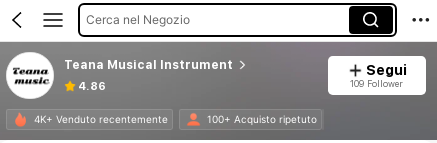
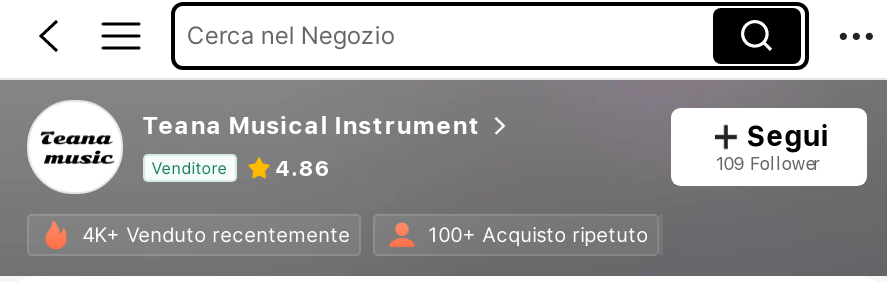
+ Venditore
